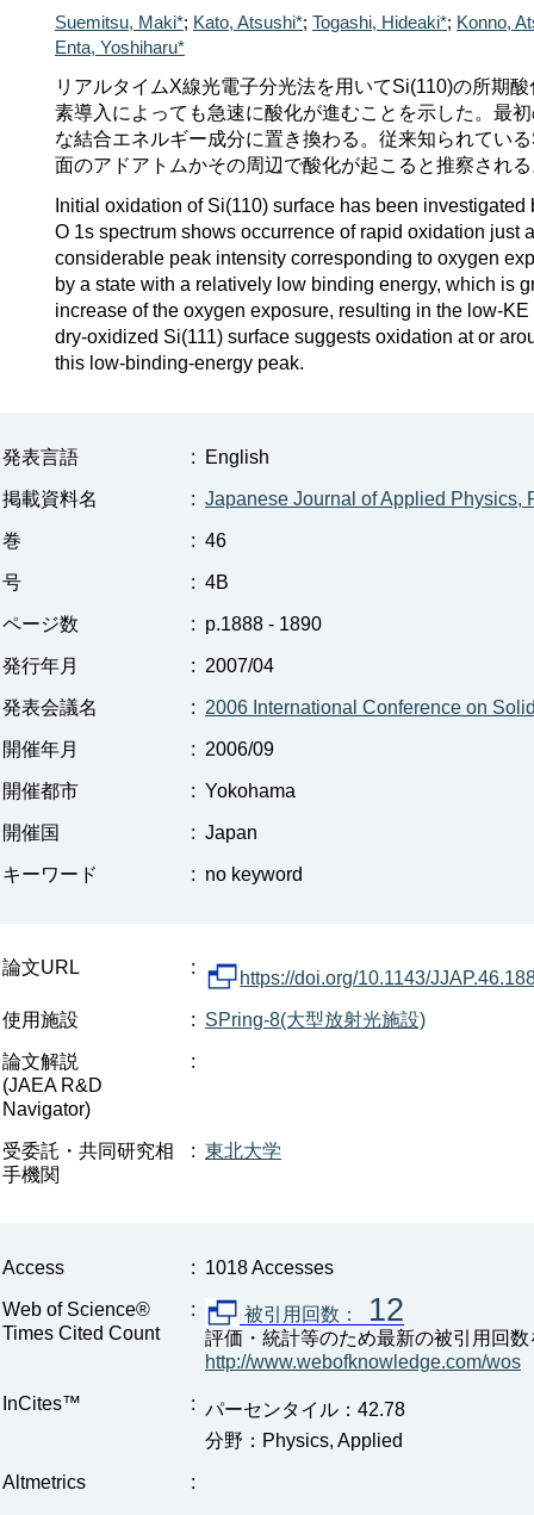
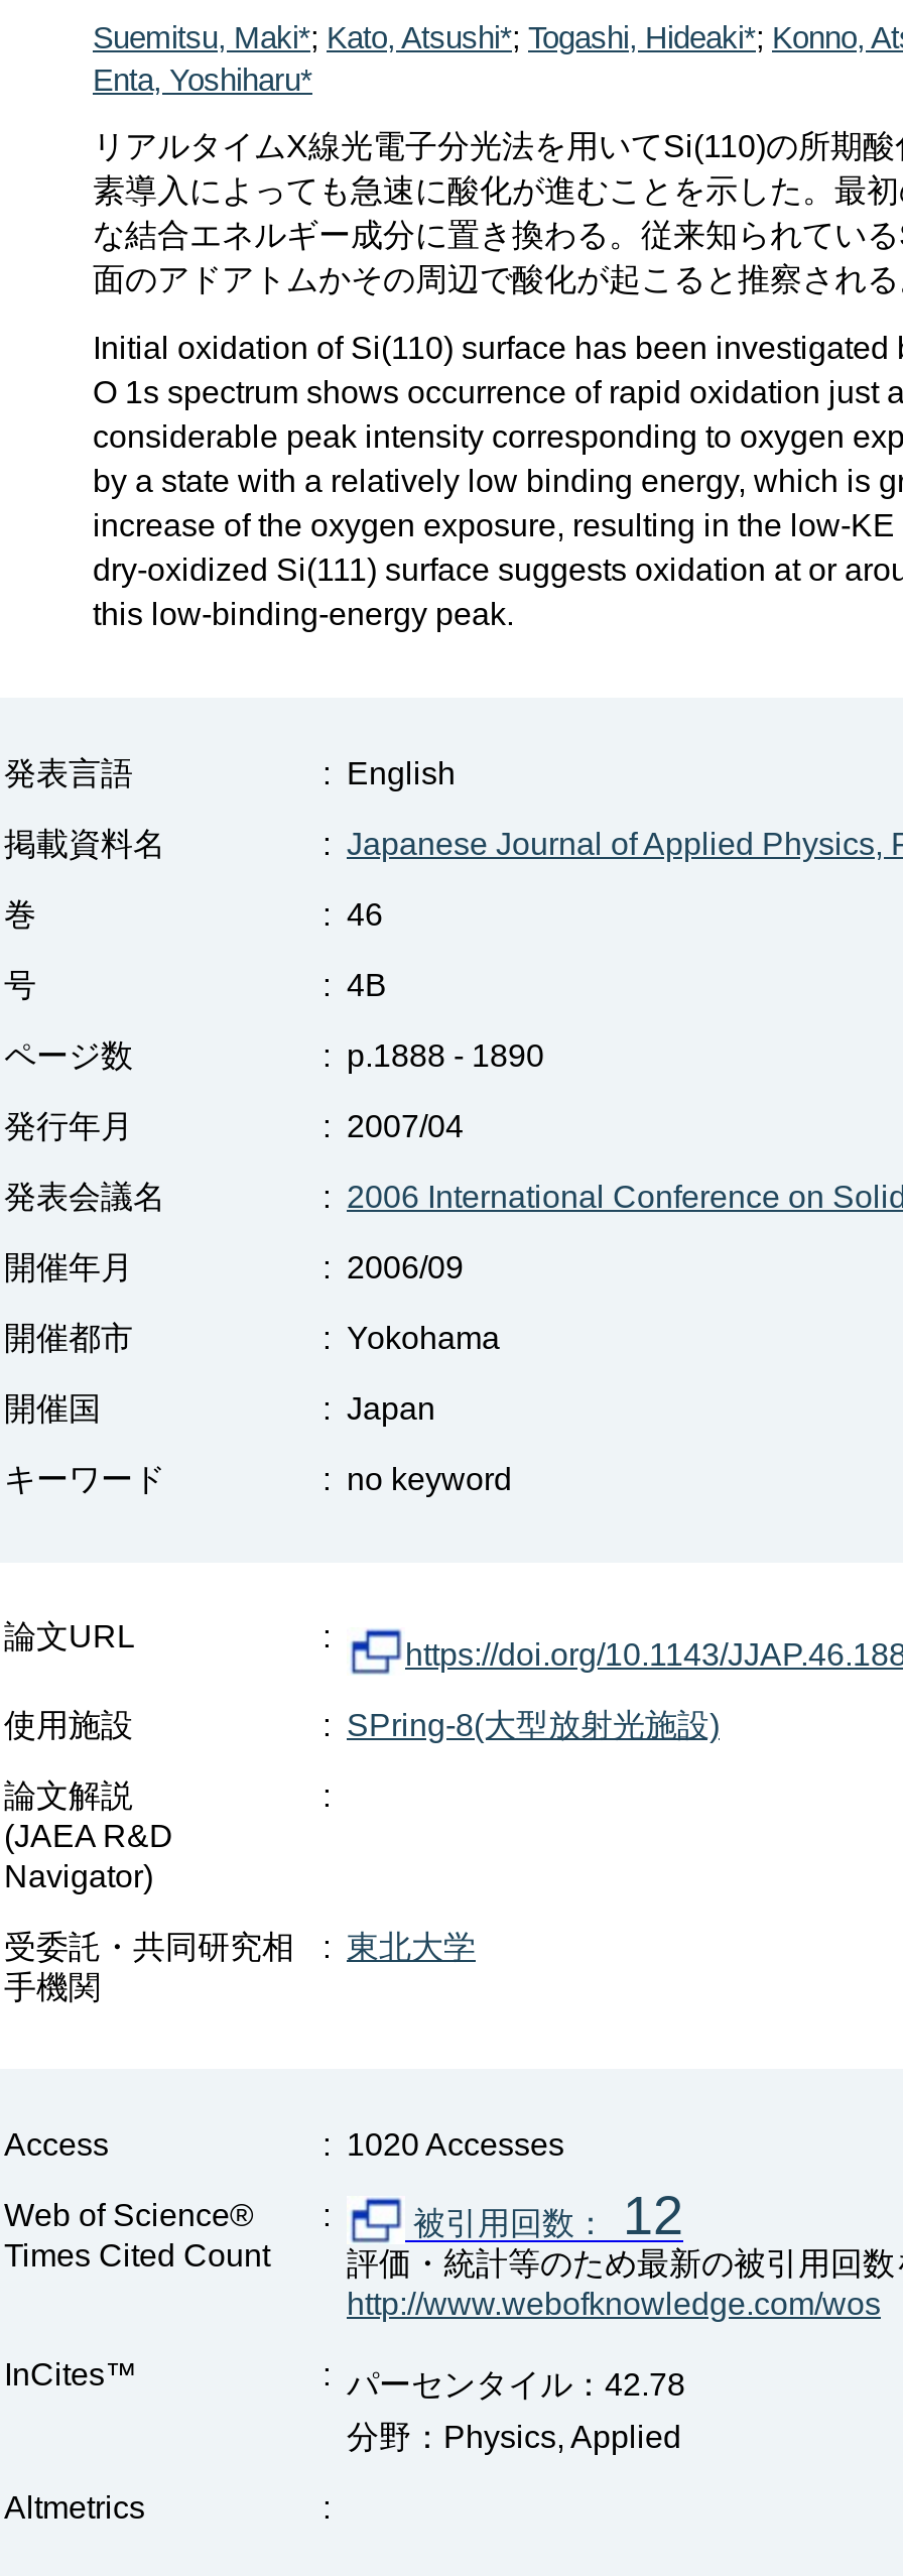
- : 1018 Accesses
+ : 1020 Accesses
